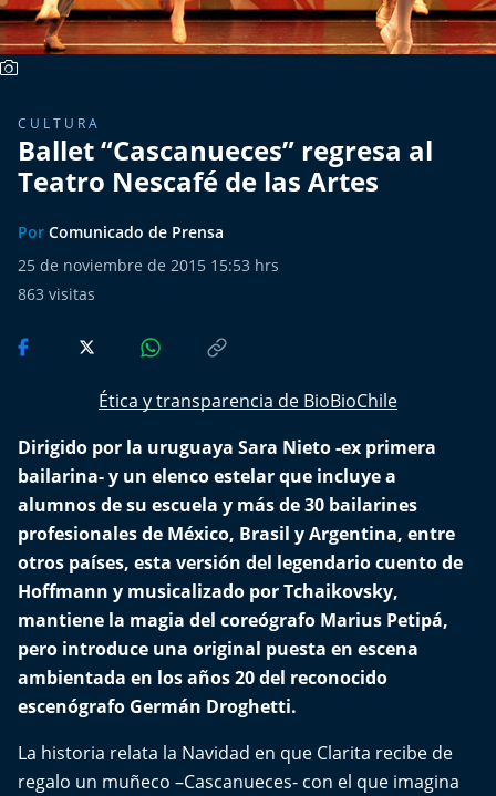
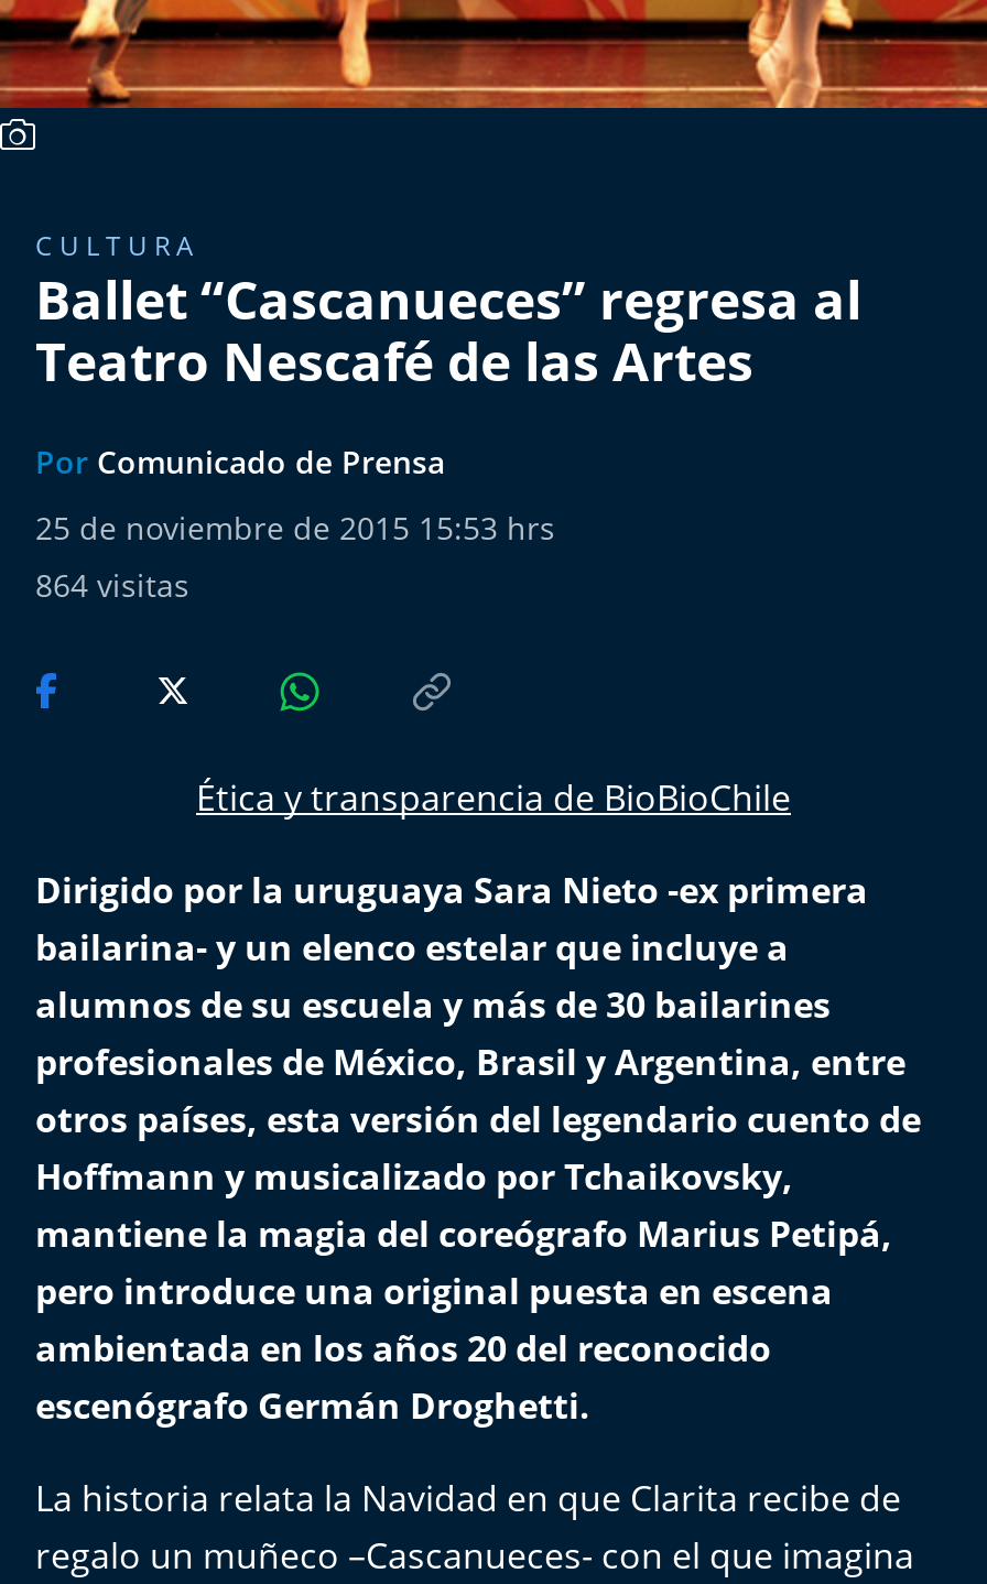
- 863 visitas
+ 864 visitas
